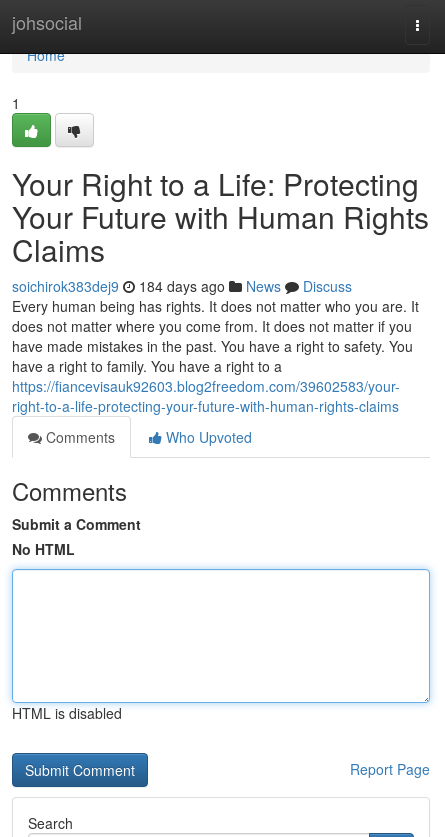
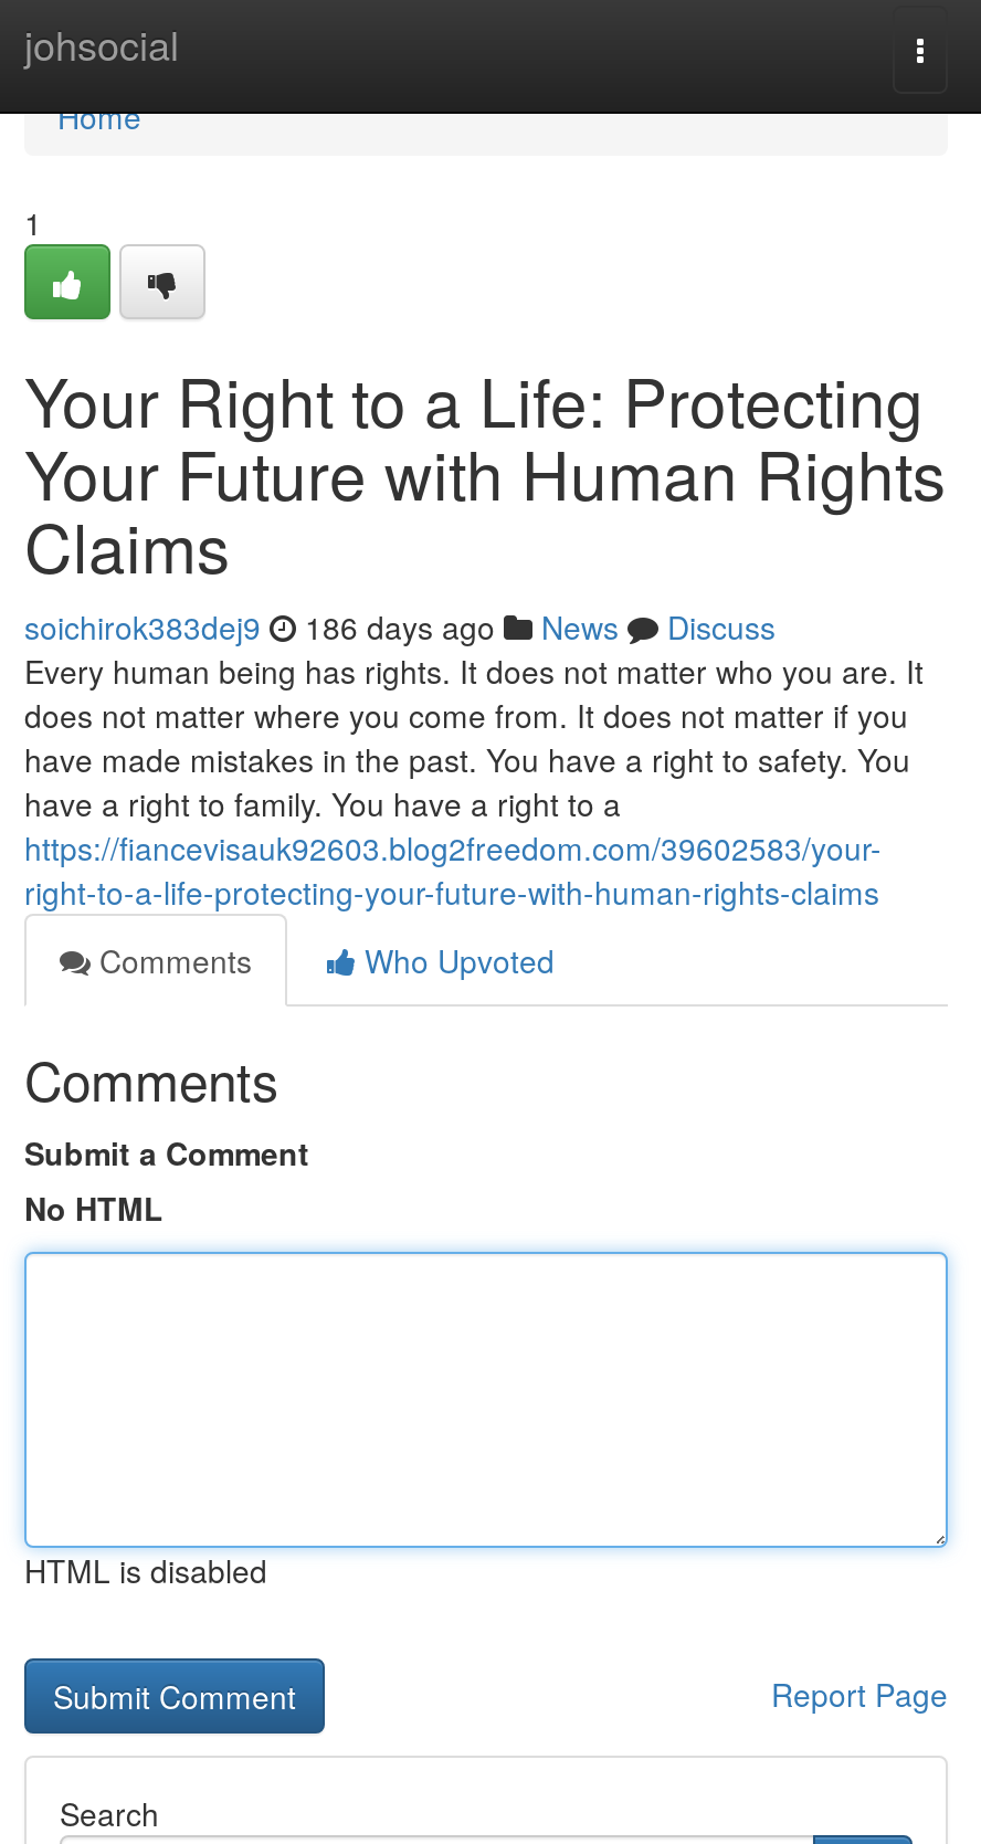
- soichirok383dej9 184 days ago News Discuss
+ soichirok383dej9 186 days ago News Discuss
